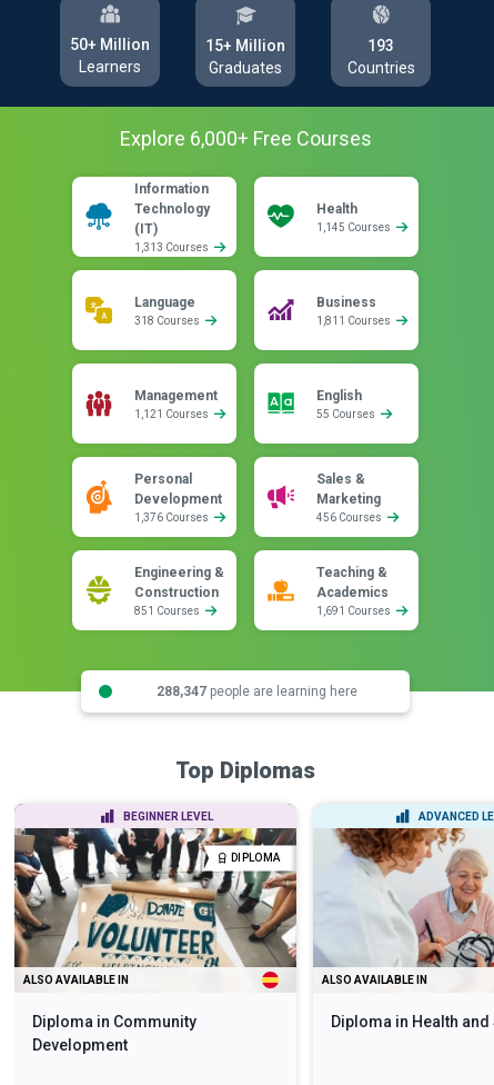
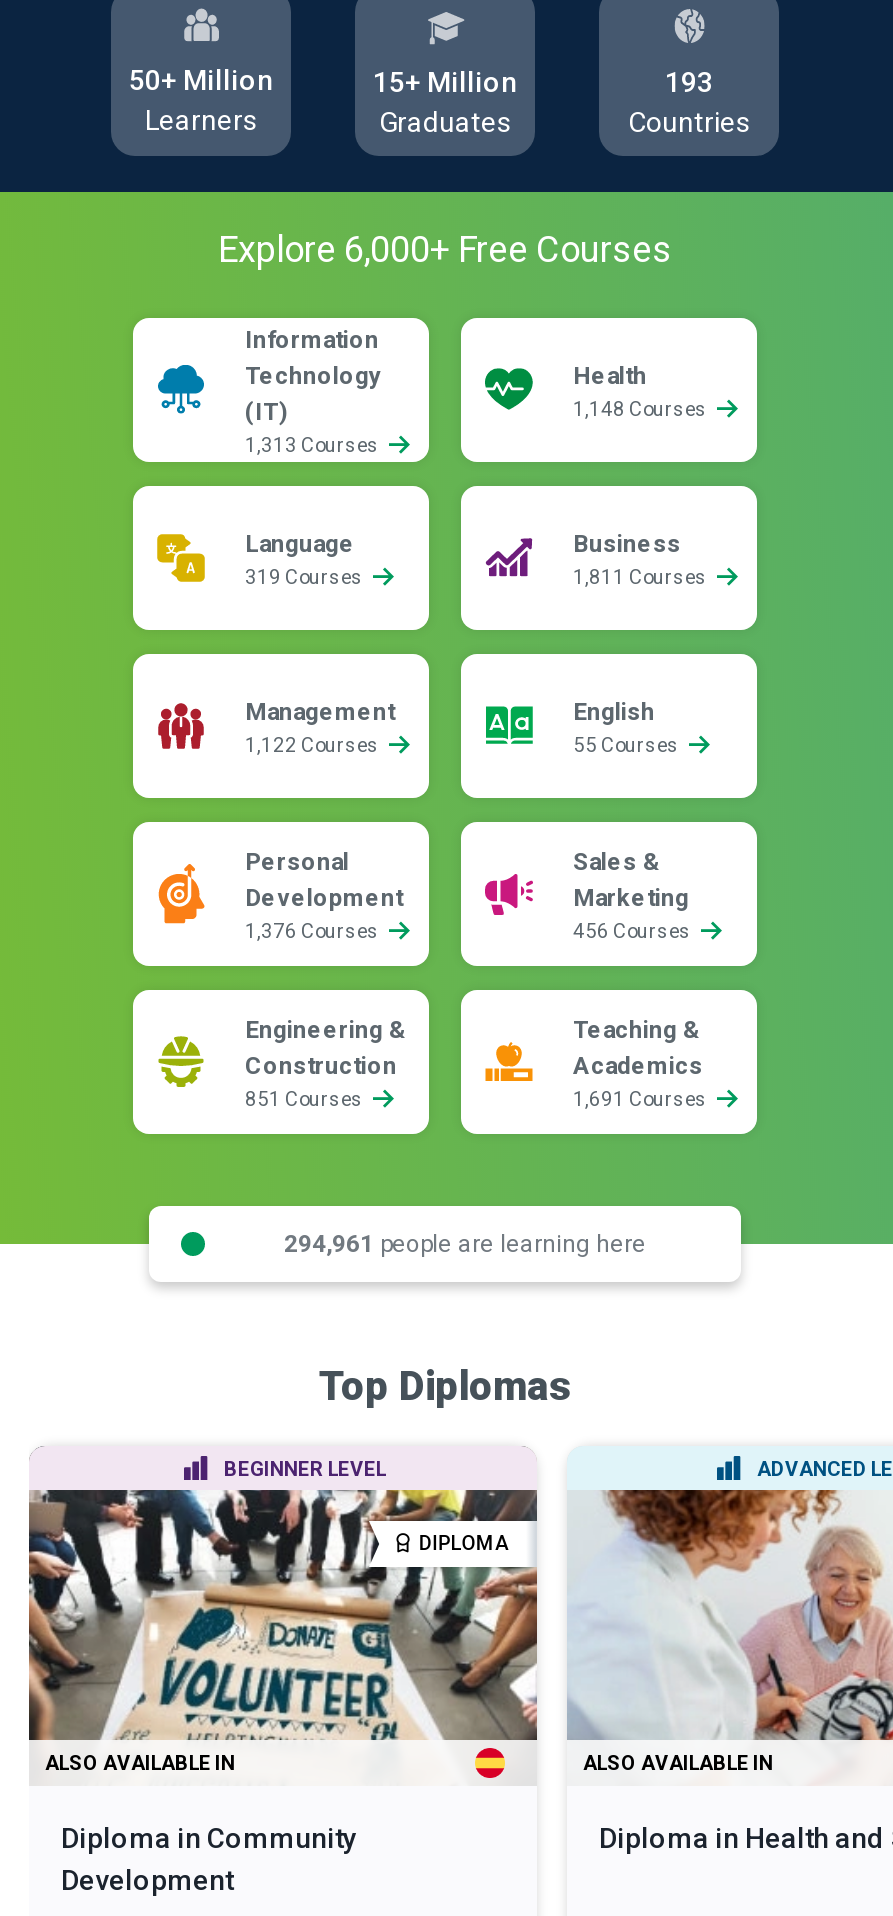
- 1,145 Courses
+ 1,148 Courses

- 318 Courses
+ 319 Courses

- 1,121 Courses
+ 1,122 Courses

- 288,347 people are learning here
+ 294,961 people are learning here
